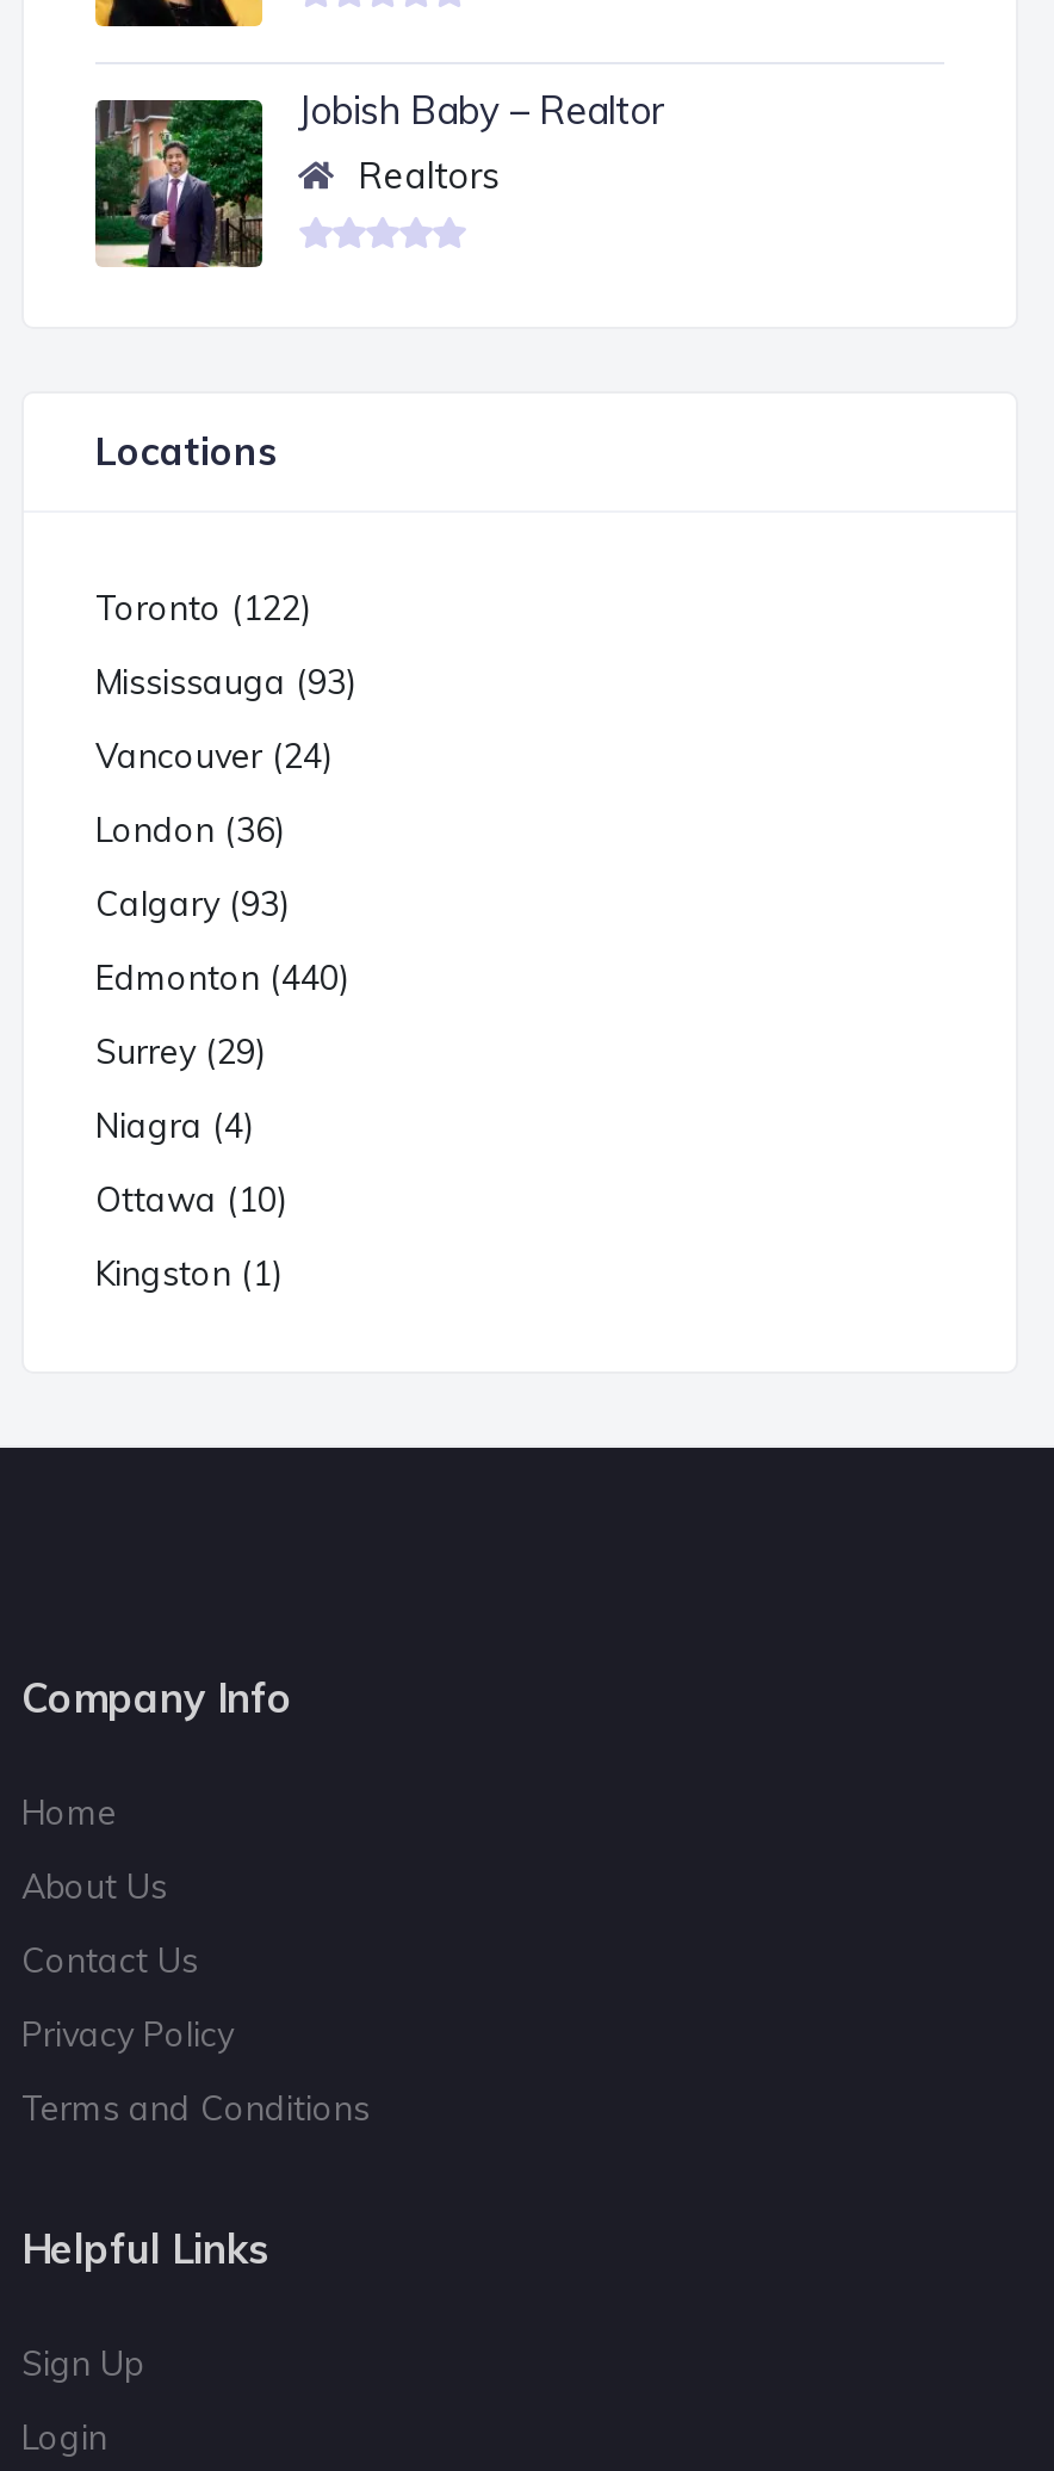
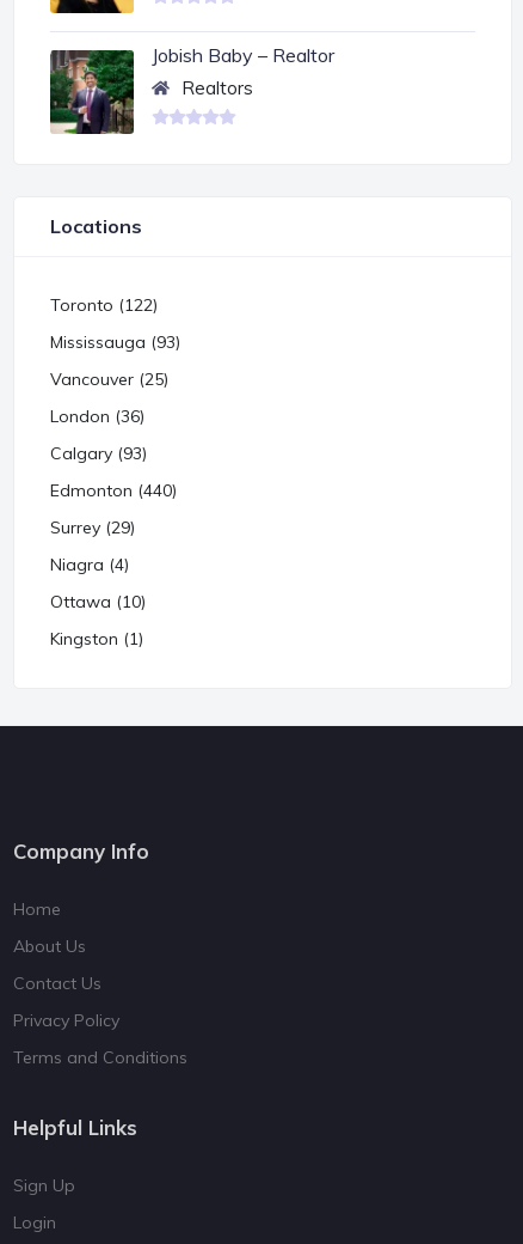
- Vancouver (24)
+ Vancouver (25)
